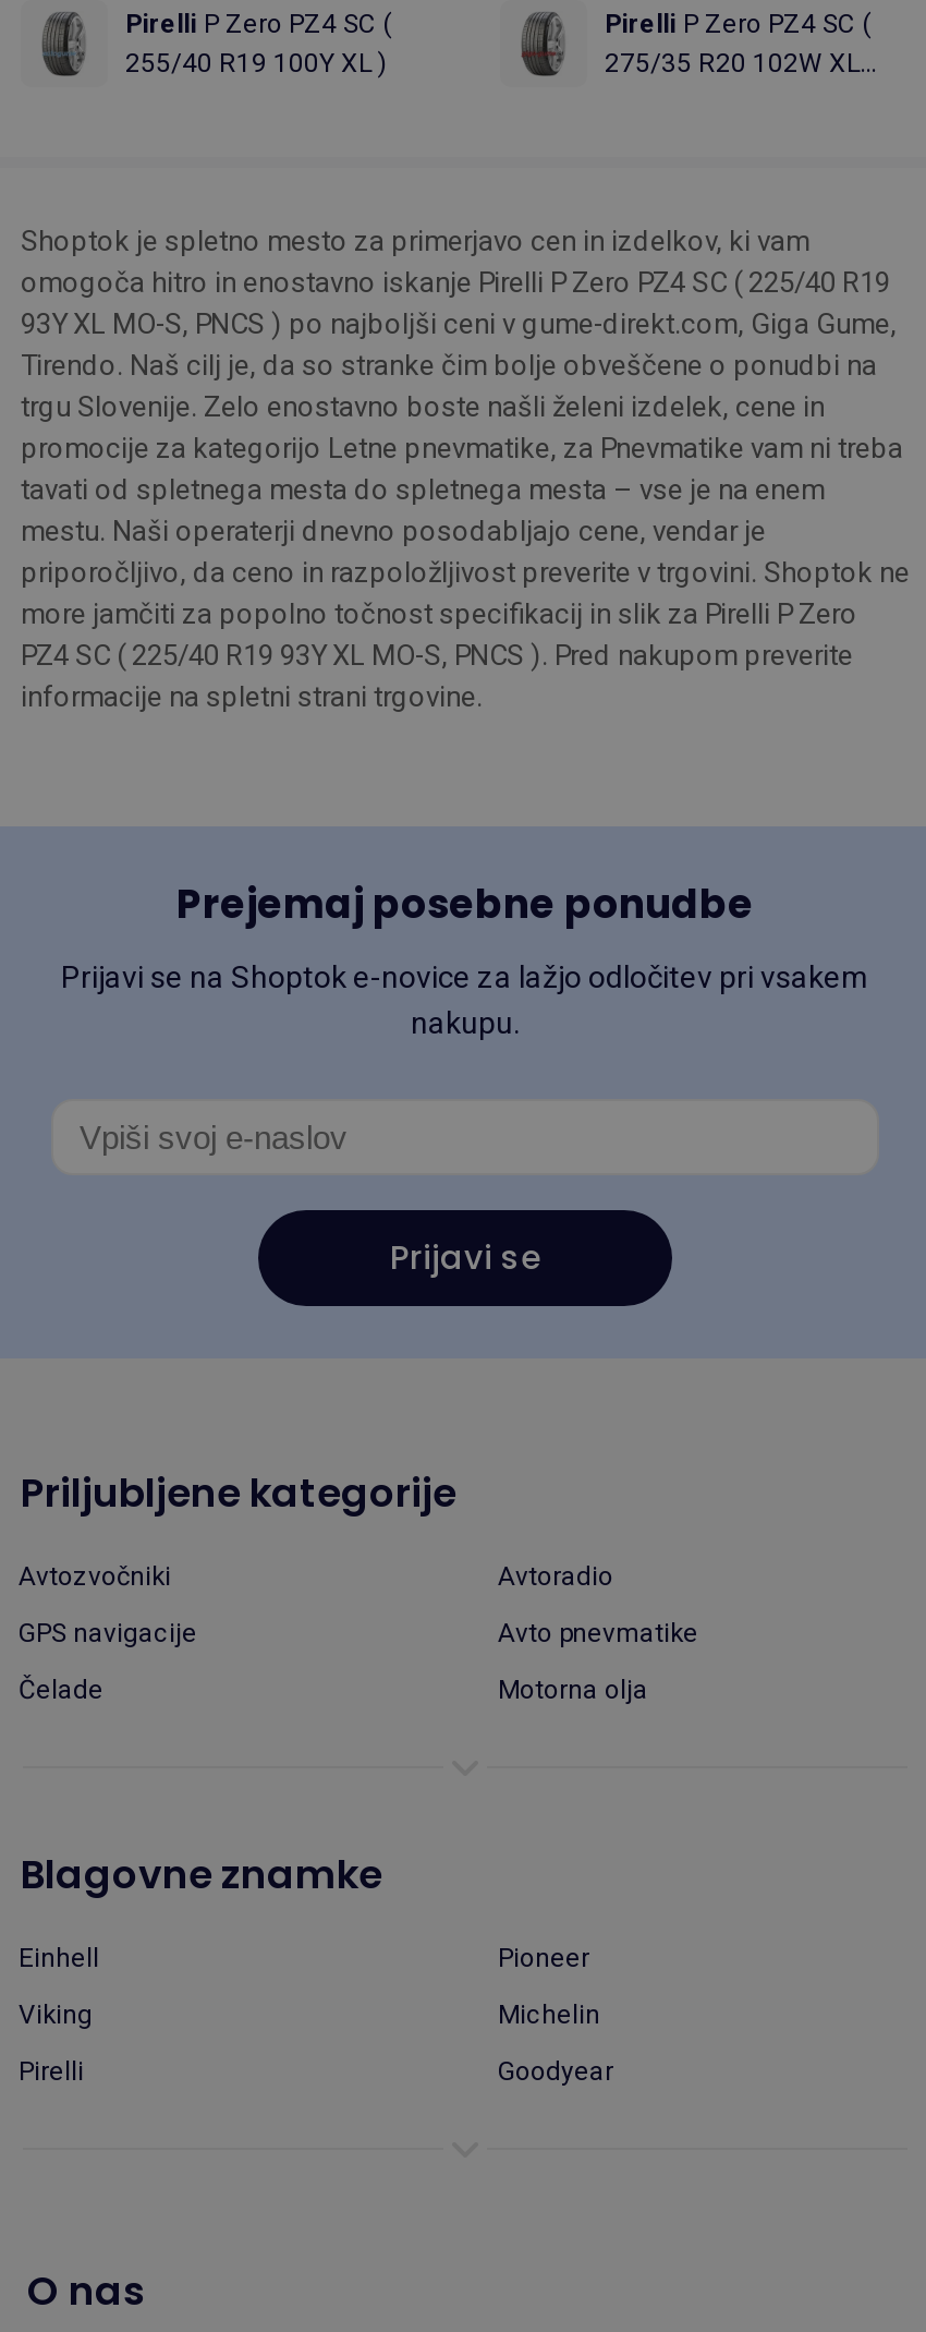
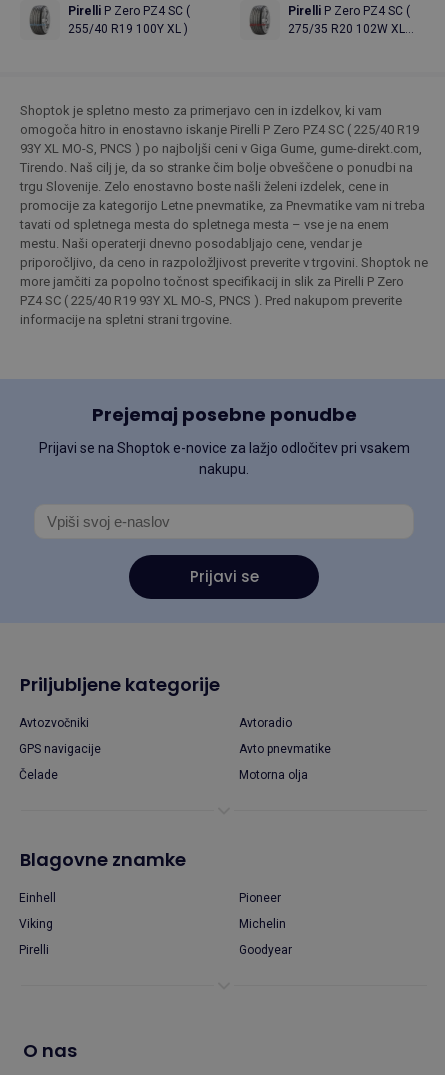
- 93Y XL MO-S, PNCS ) po najboljši ceni v gume-direkt.com, Giga Gume,
+ 93Y XL MO-S, PNCS ) po najboljši ceni v Giga Gume, gume-direkt.com,
